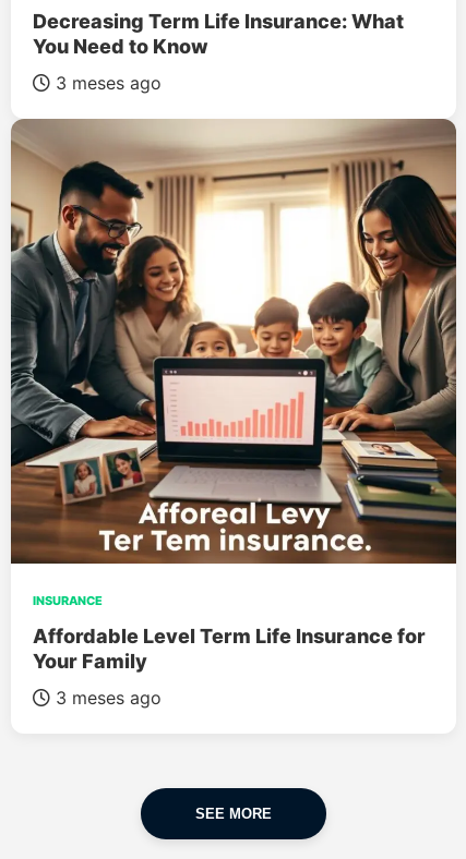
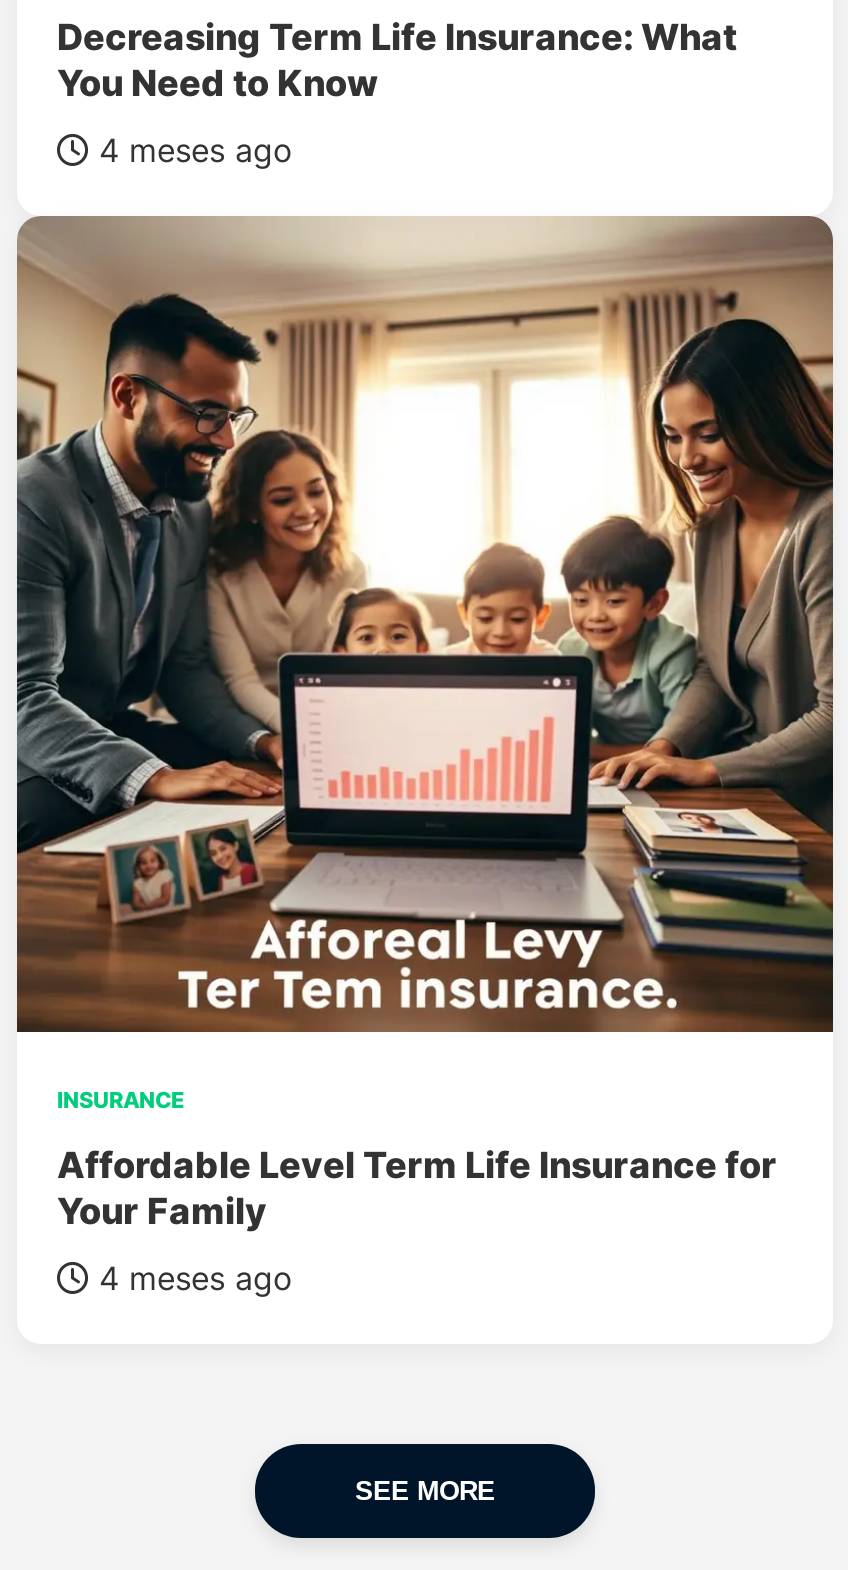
- 3 meses ago
+ 4 meses ago

- 3 meses ago
+ 4 meses ago
